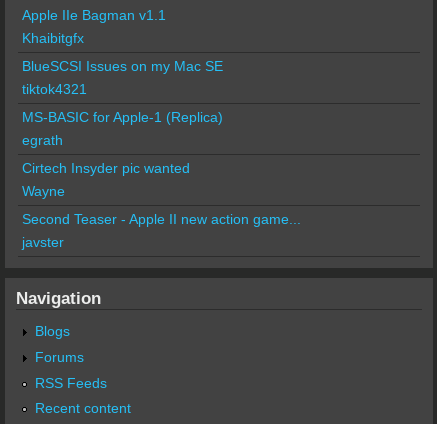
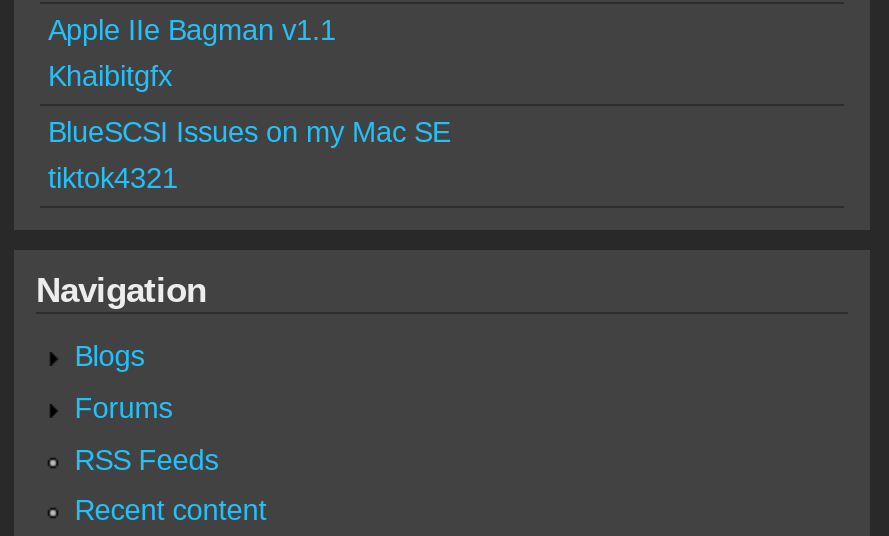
- MS-BASIC for Apple-1 (Replica)
- egrath
- Cirtech Insyder pic wanted
- Wayne
- Second Teaser - Apple II new action game...
- javster
